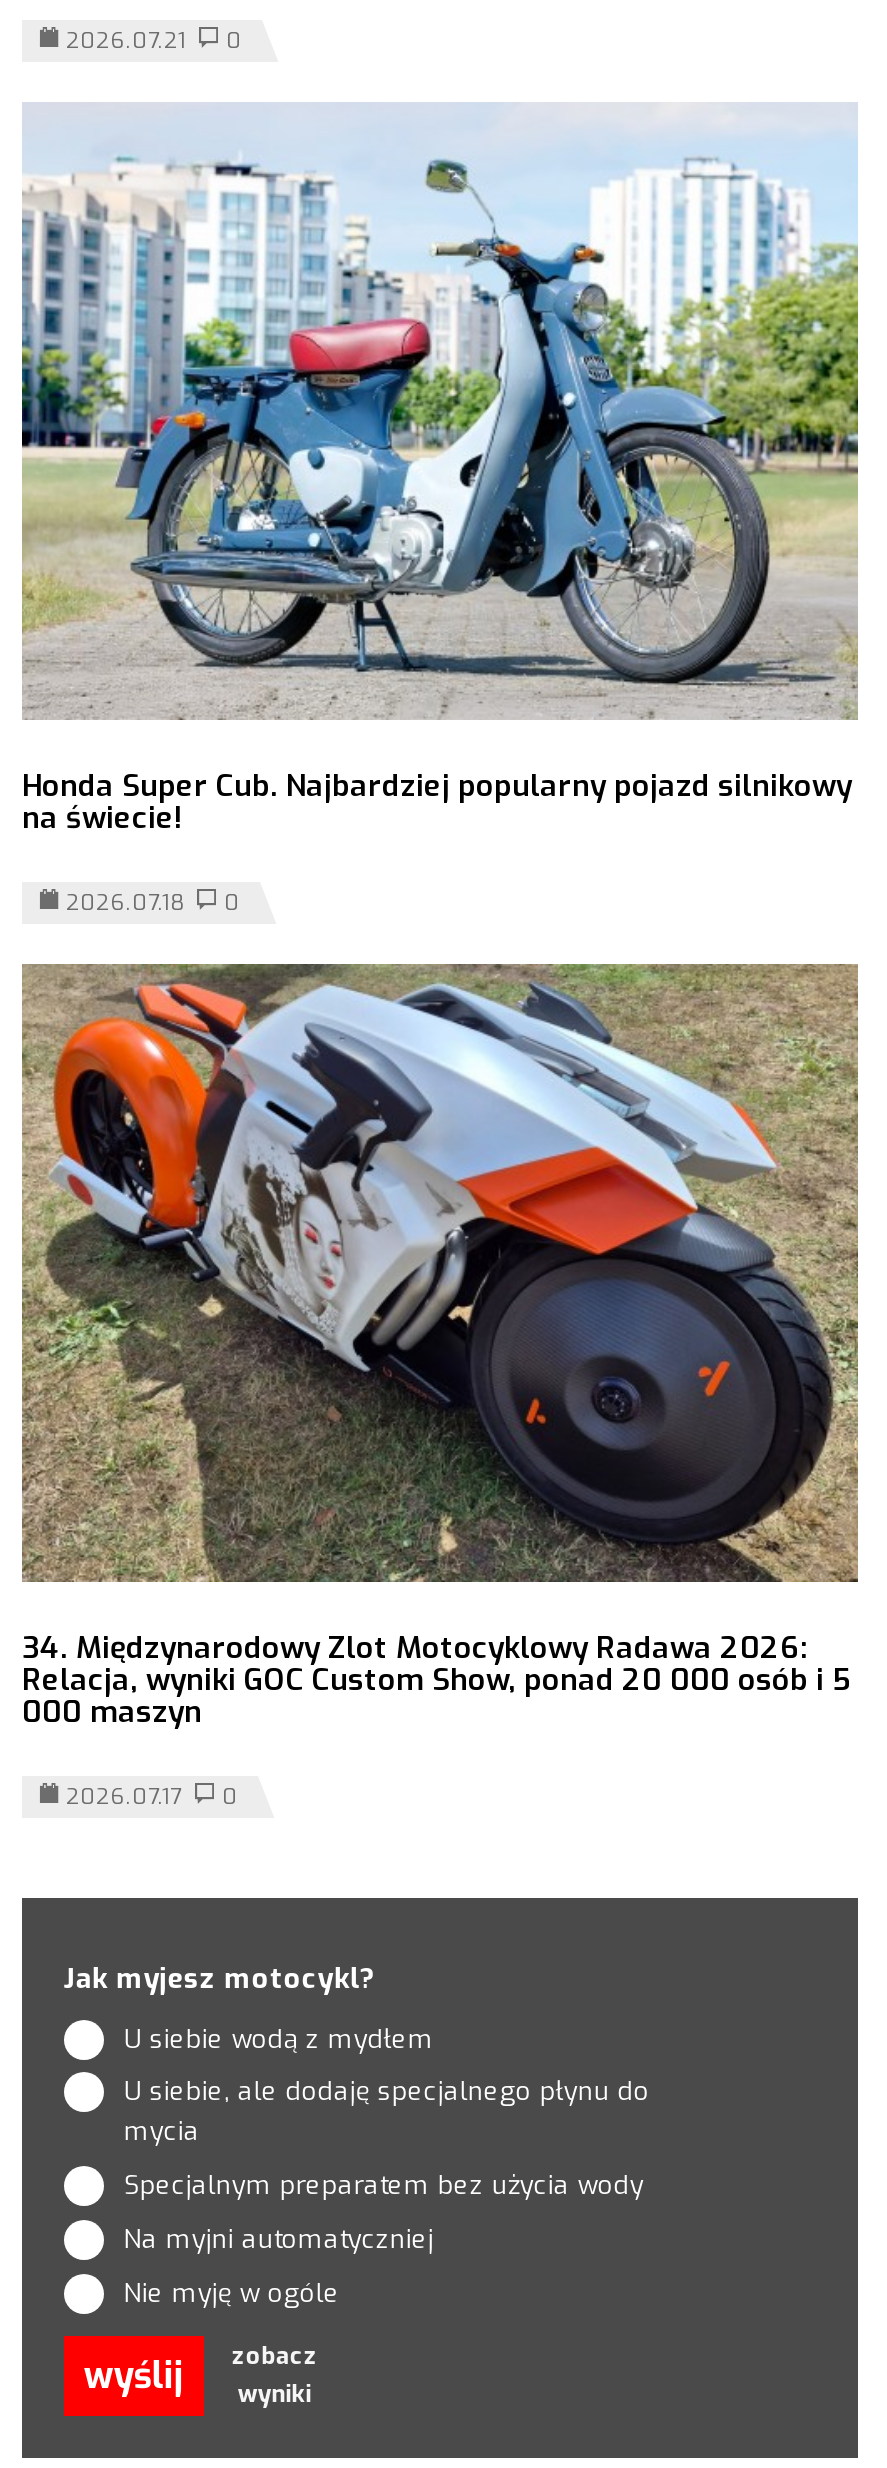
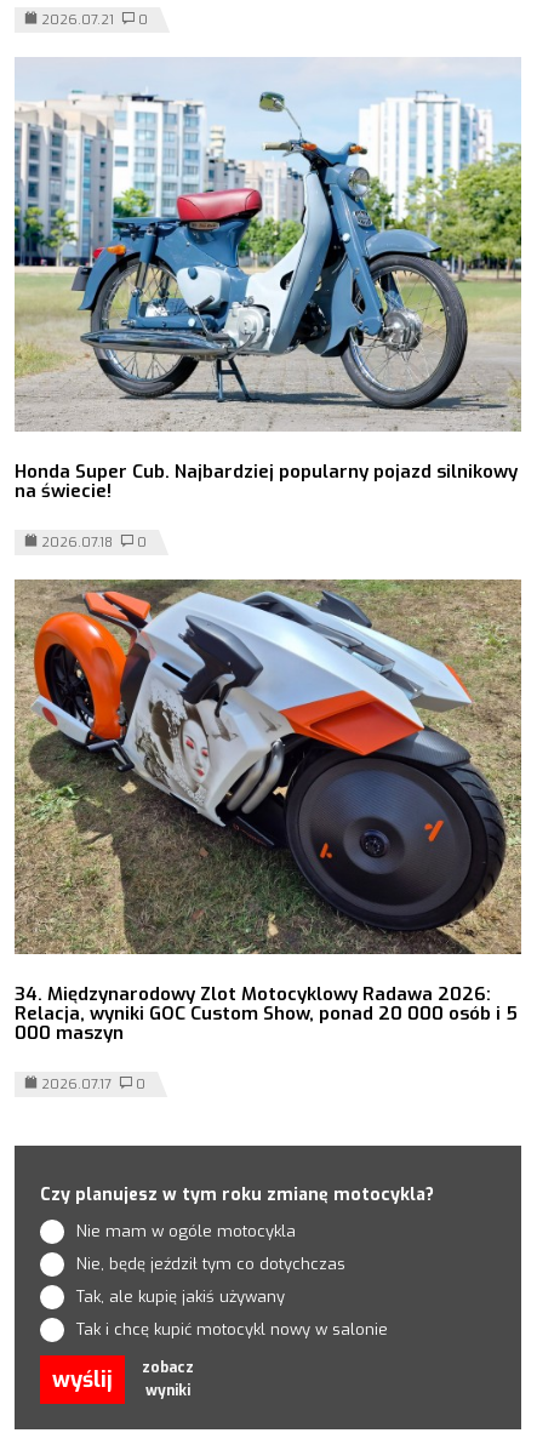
- Jak myjesz motocykl?
- U siebie wodą z mydłem
- U siebie, ale dodaję specjalnego płynu do
- mycia
- Specjalnym preparatem bez użycia wody
- Na myjni automatyczniej
- Nie myję w ogóle
+ Czy planujesz w tym roku zmianę motocykla?
+ Nie mam w ogóle motocykla
+ Nie, będę jeździł tym co dotychczas
+ Tak, ale kupię jakiś używany
+ Tak i chcę kupić motocykl nowy w salonie
